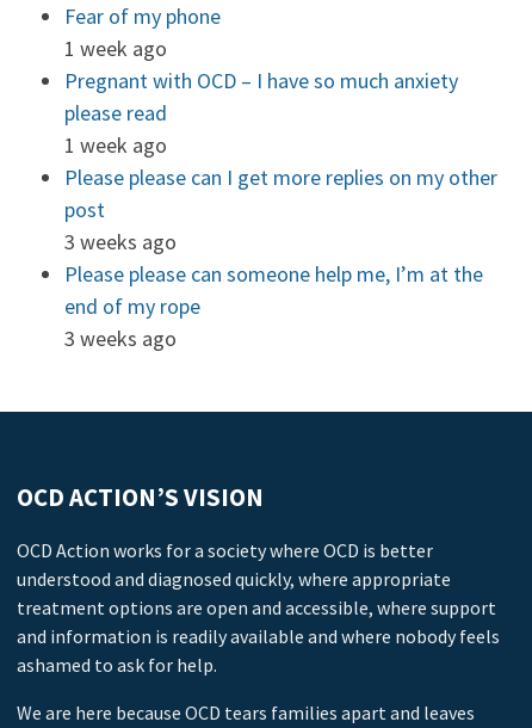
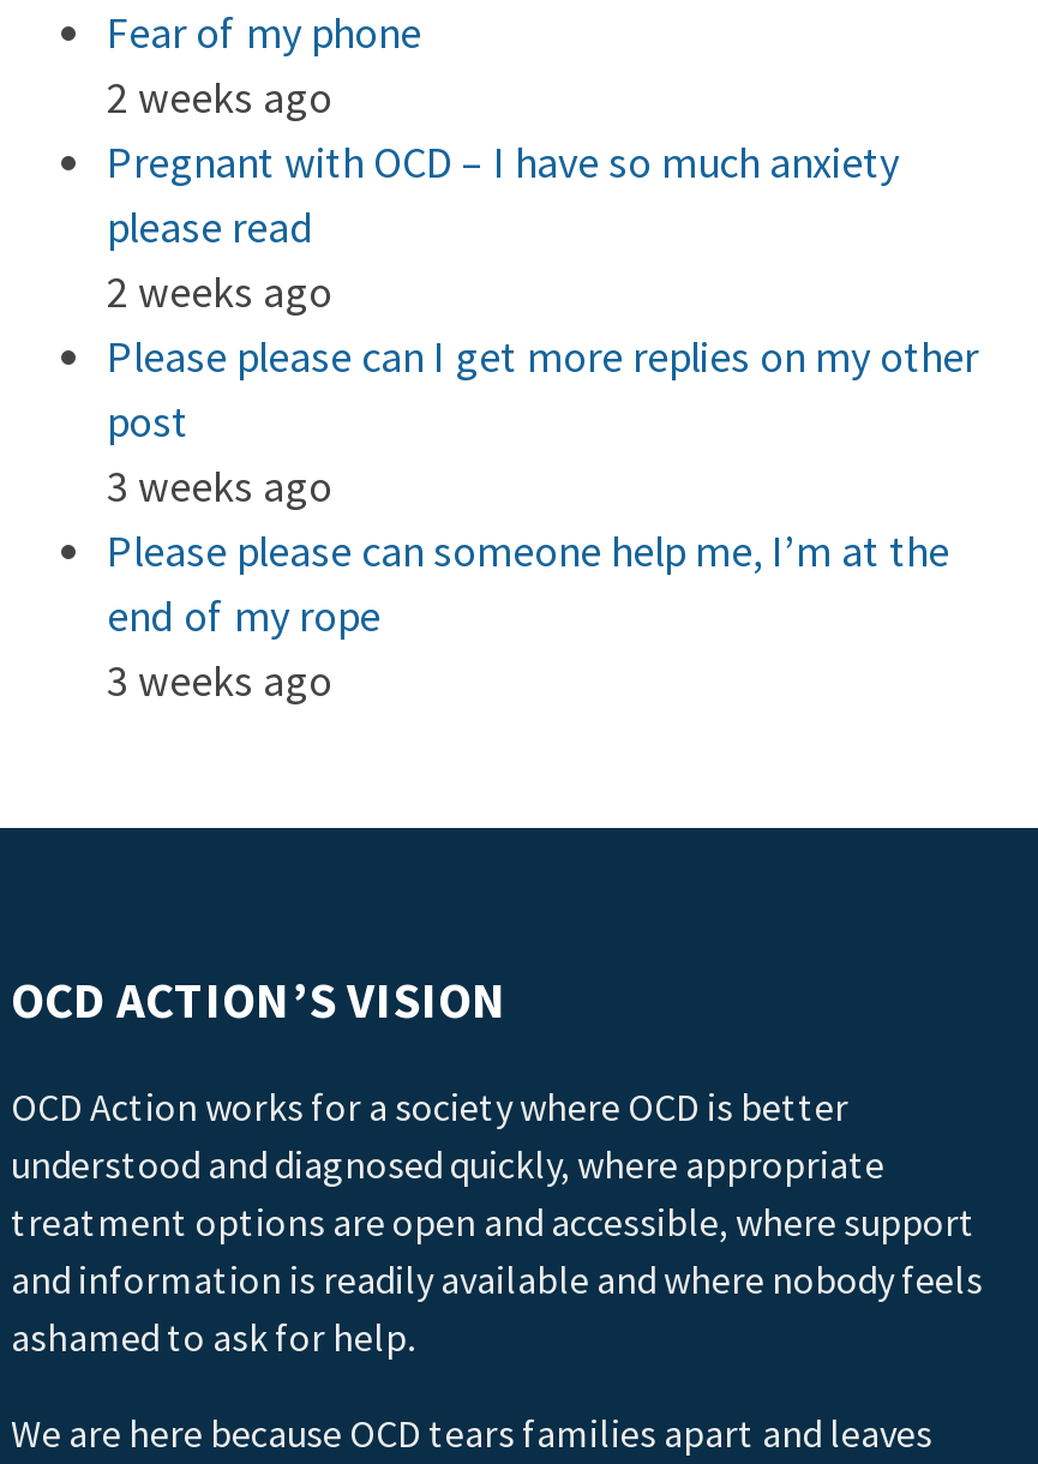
- 1 week ago
+ 2 weeks ago

- 1 week ago
+ 2 weeks ago
